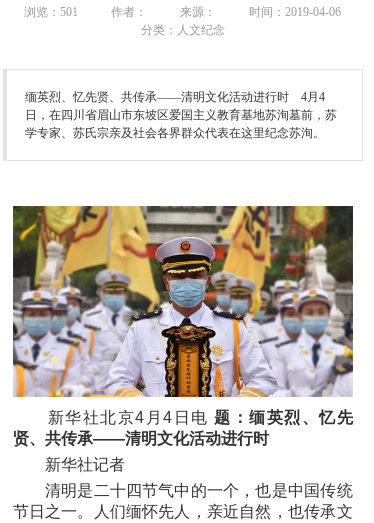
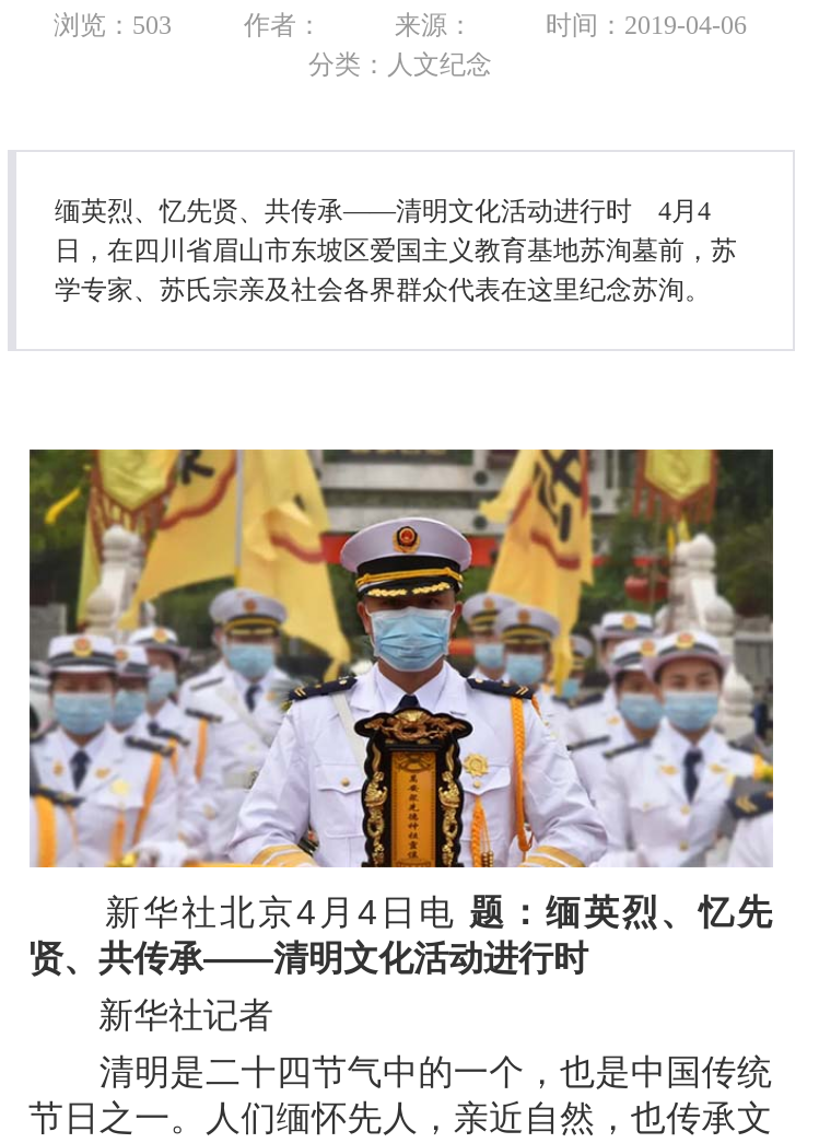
- 浏览：501
+ 浏览：503
